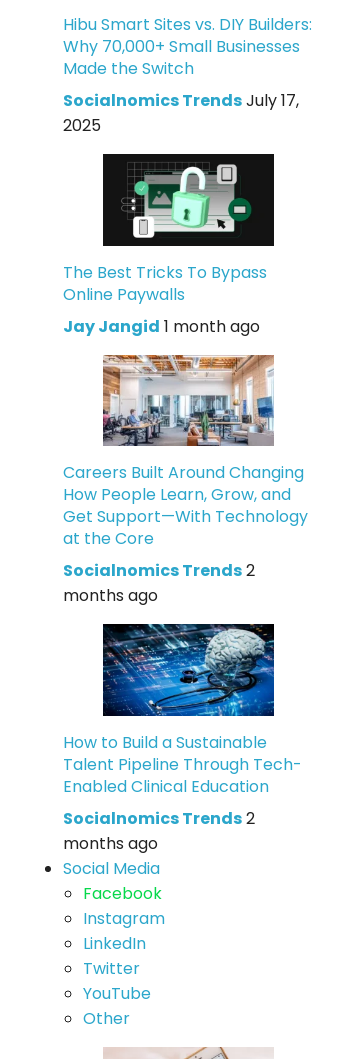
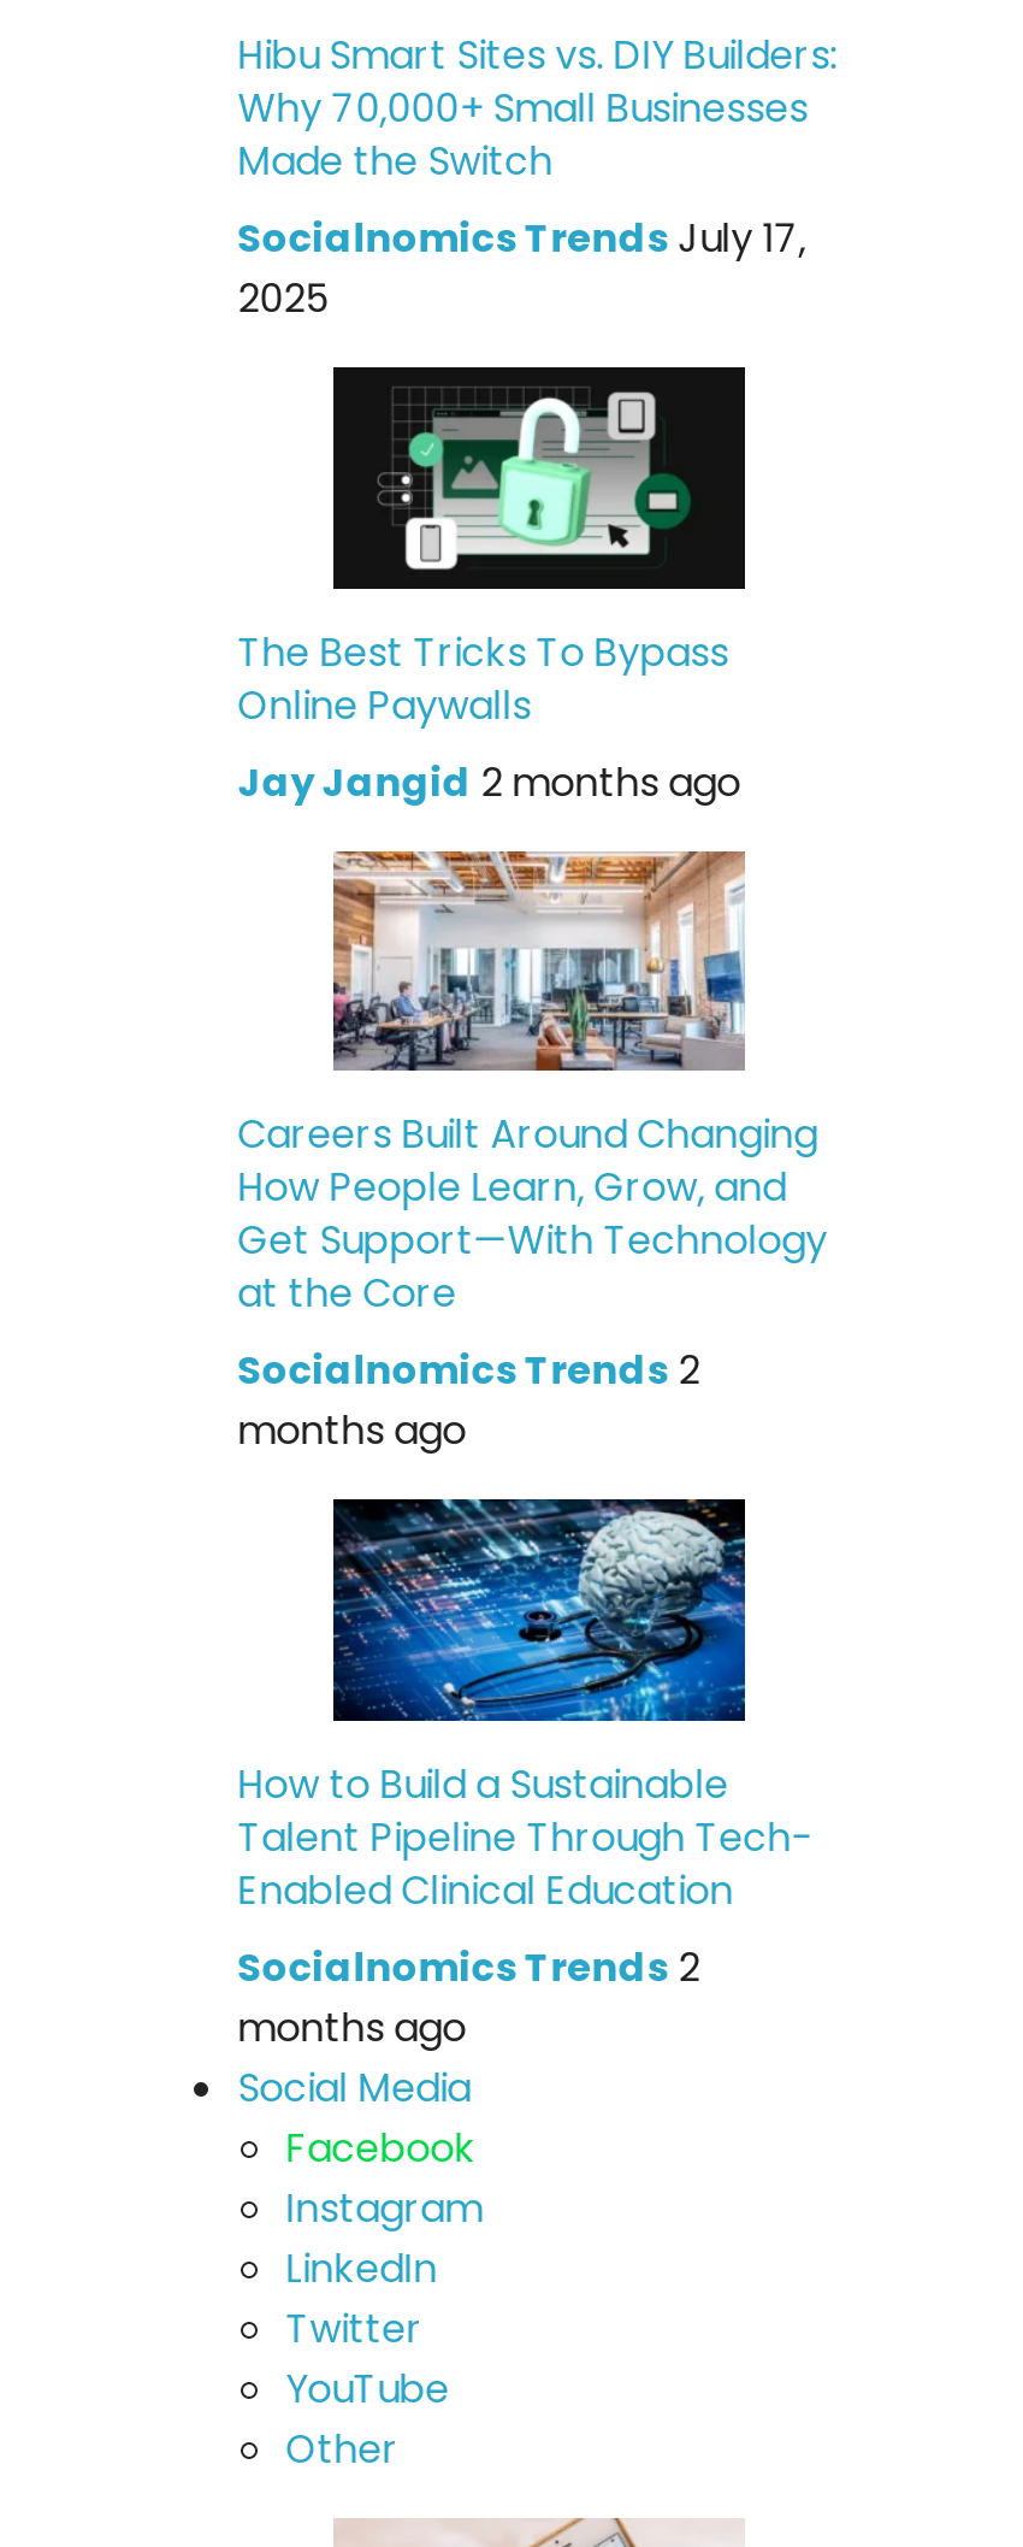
- Jay Jangid 1 month ago
+ Jay Jangid 2 months ago
